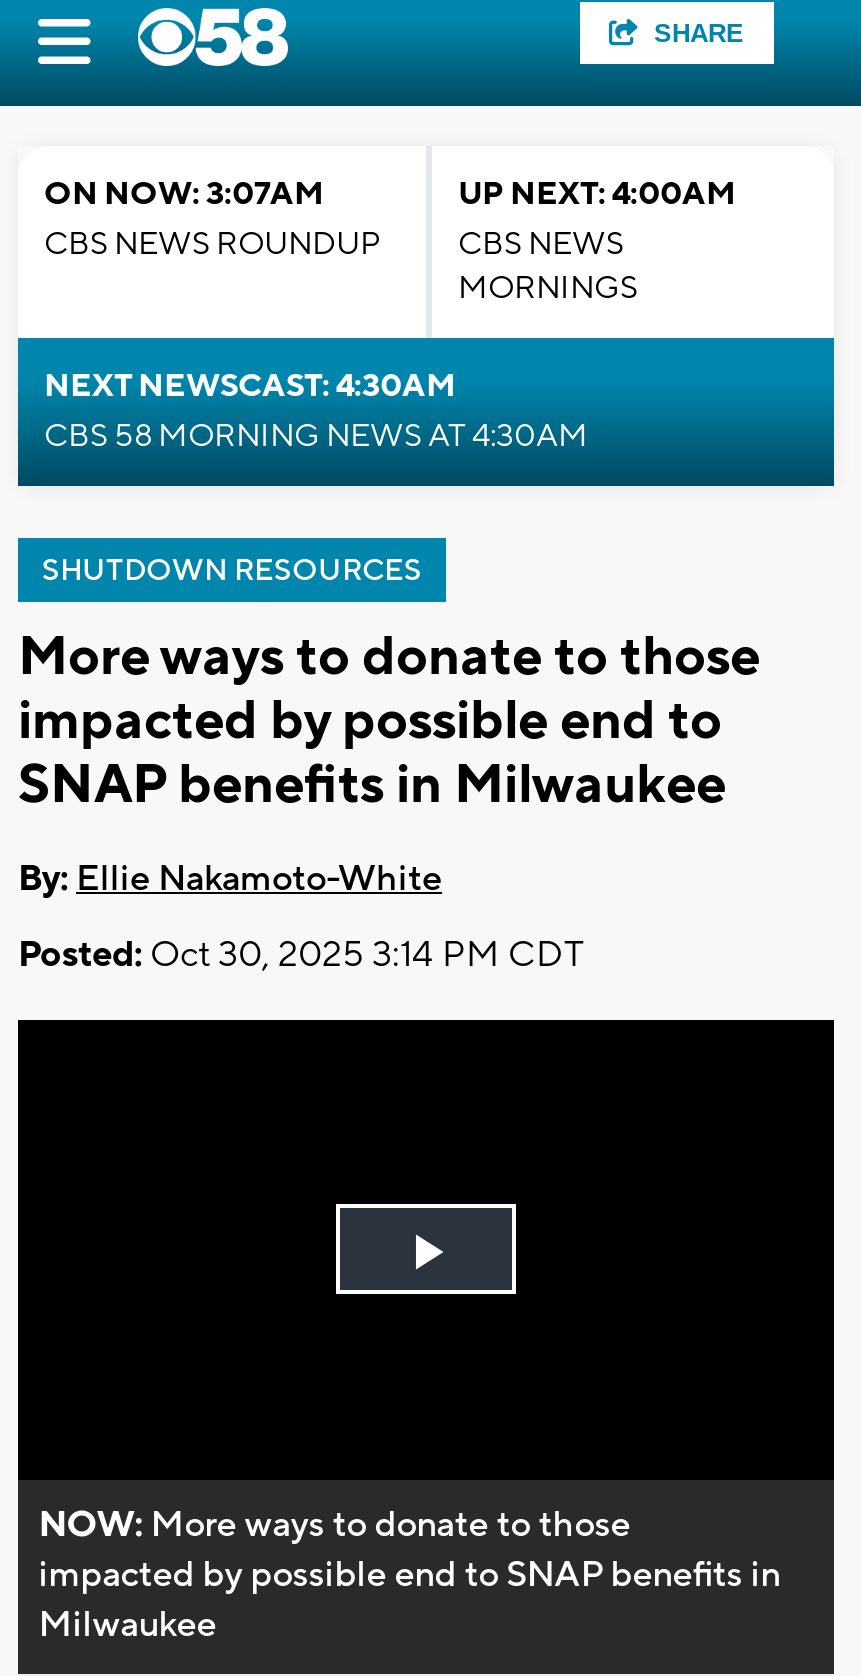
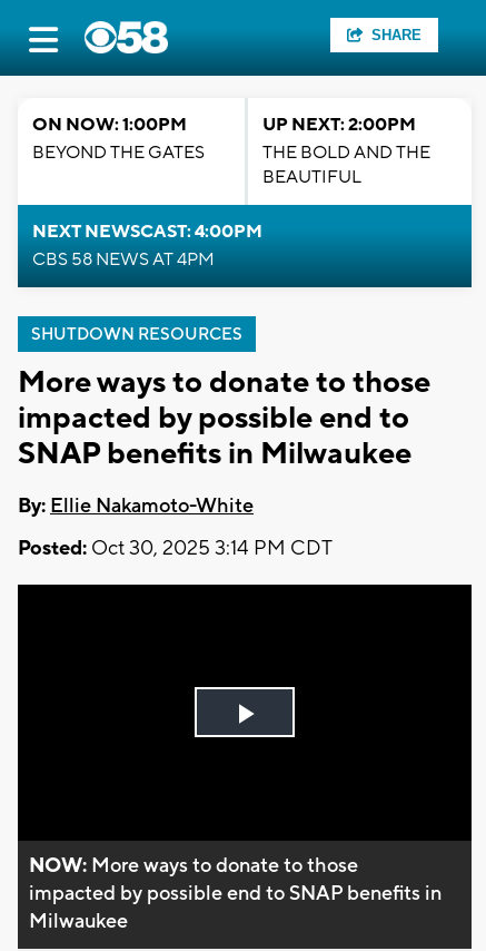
- ON NOW: 3:07AM
- CBS NEWS ROUNDUP
+ ON NOW: 1:00PM
+ BEYOND THE GATES

- UP NEXT: 4:00AM
- CBS NEWS
- MORNINGS
+ UP NEXT: 2:00PM
+ THE BOLD AND THE
+ BEAUTIFUL

- NEXT NEWSCAST: 4:30AM
- CBS 58 MORNING NEWS AT 4:30AM
+ NEXT NEWSCAST: 4:00PM
+ CBS 58 NEWS AT 4PM
